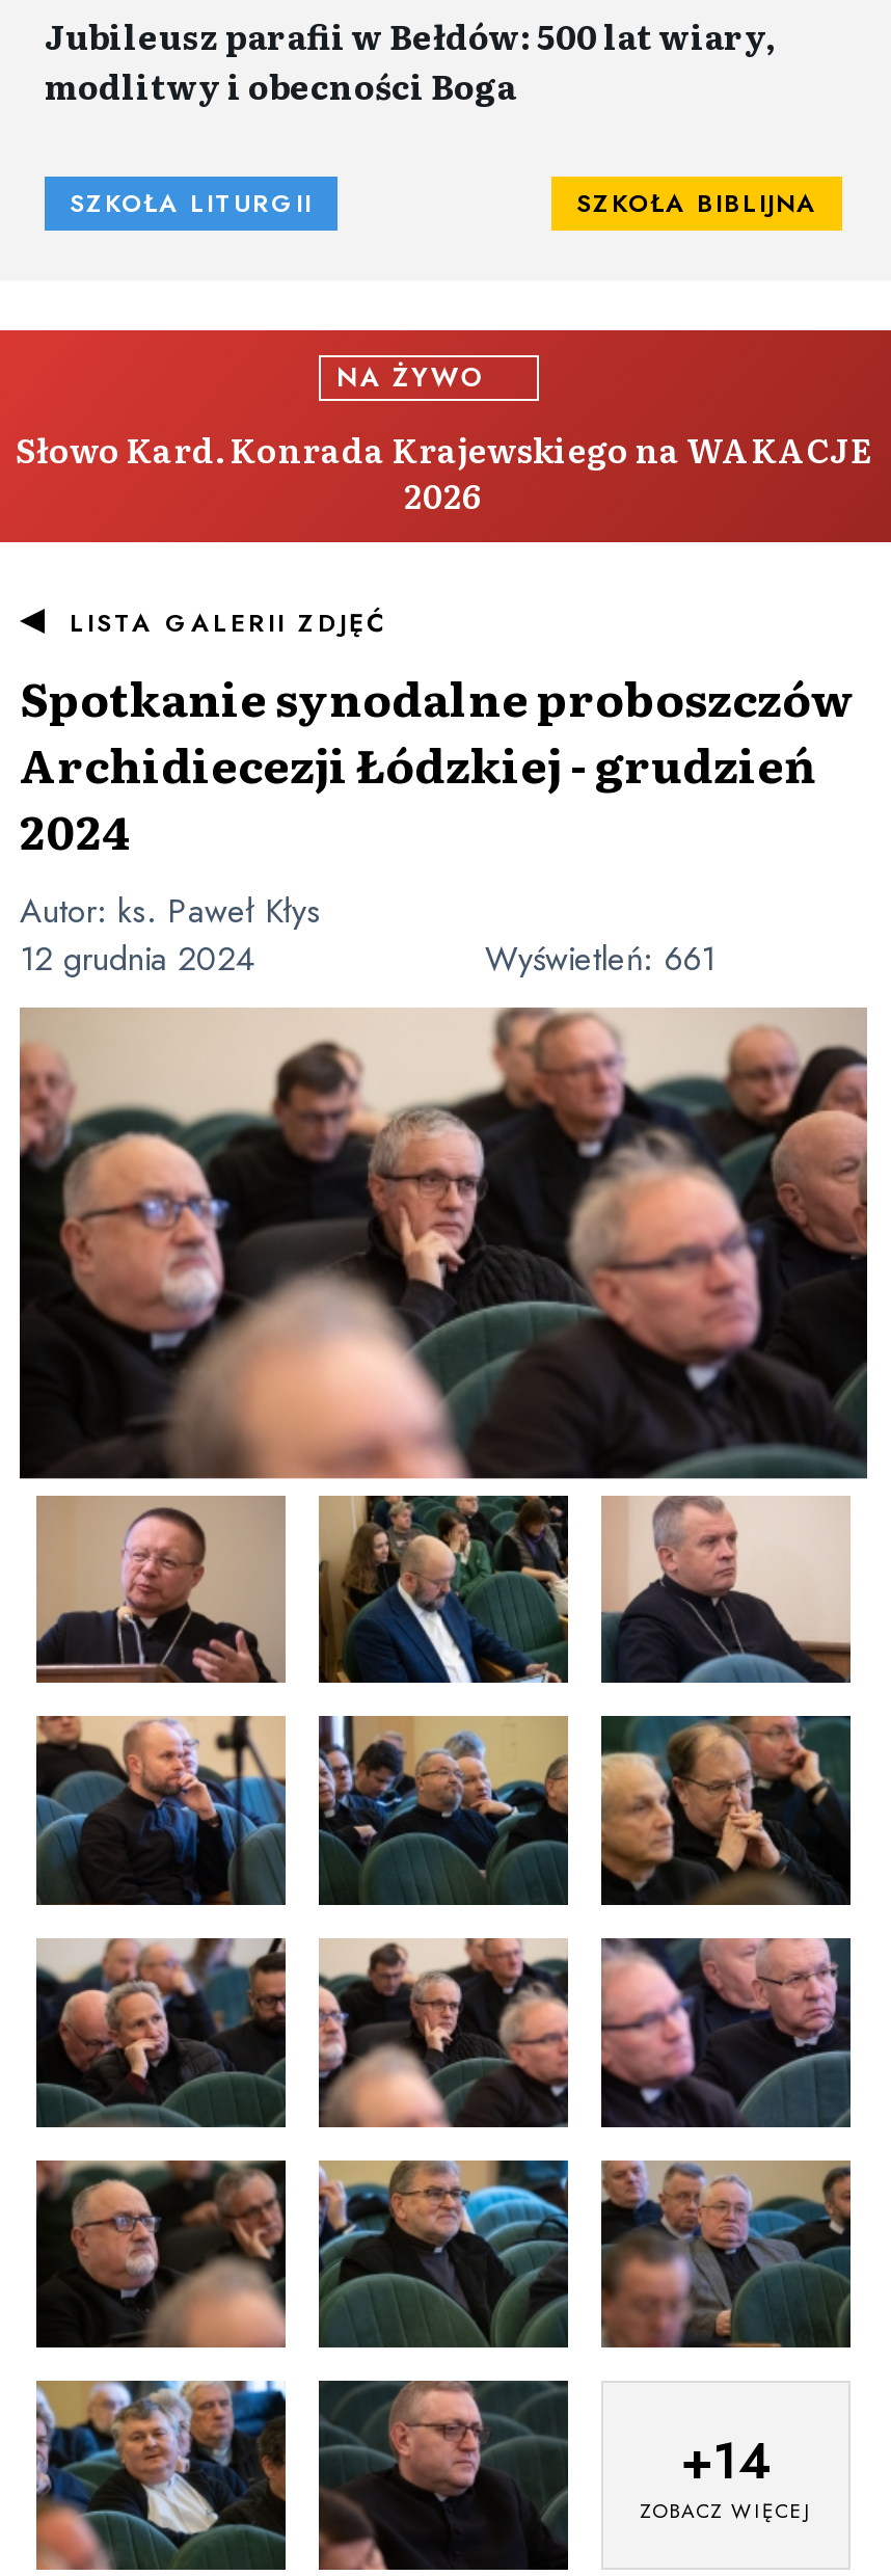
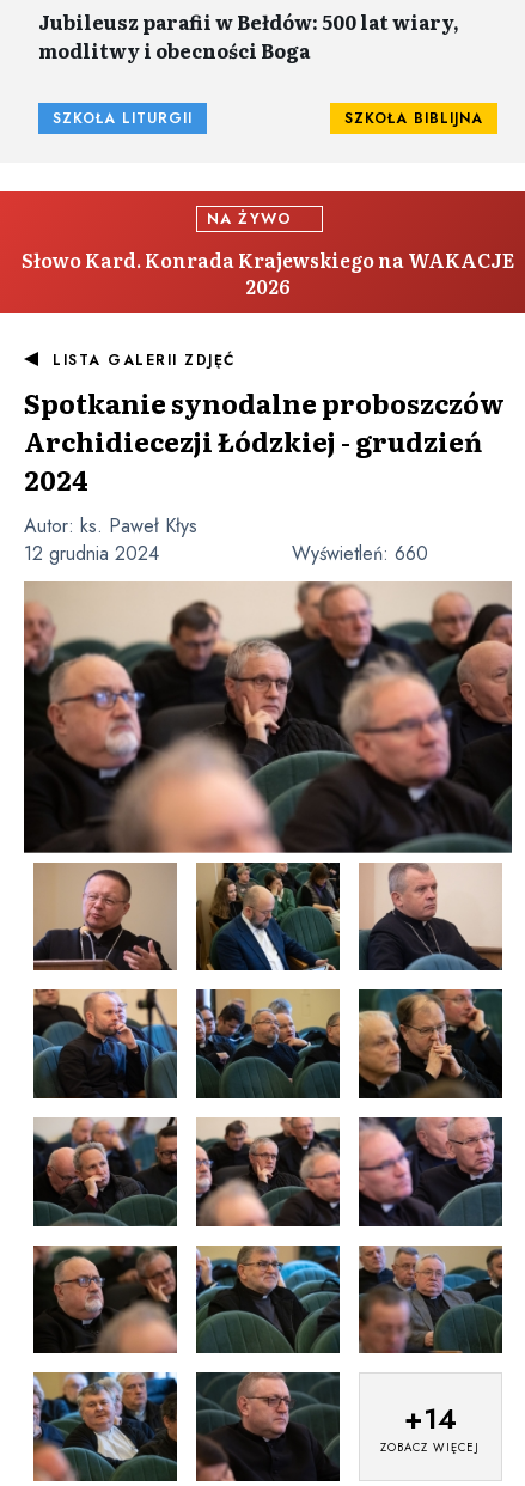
- Wyświetleń: 661
+ Wyświetleń: 660
